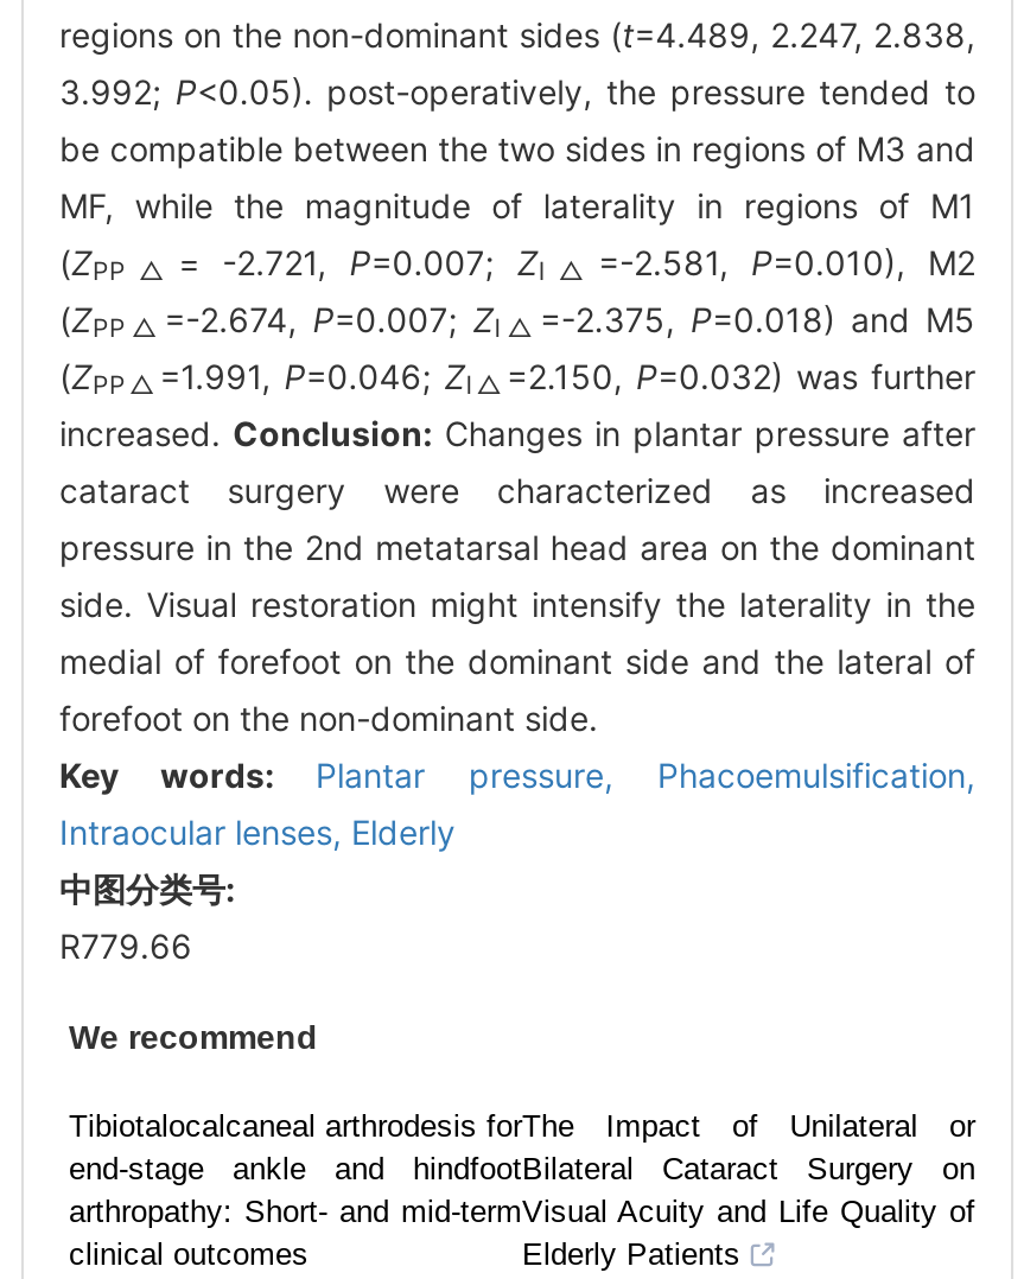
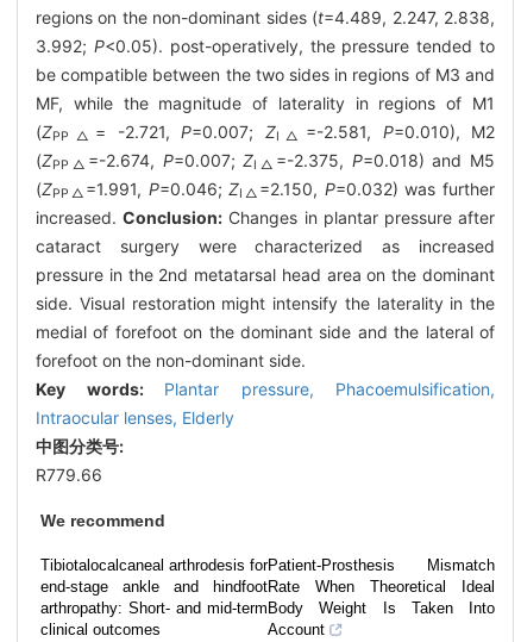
- The Impact of Unilateral or
- Bilateral Cataract Surgery on
- Visual Acuity and Life Quality of
- Elderly Patients
+ Patient-Prosthesis Mismatch
+ Rate When Theoretical Ideal
+ Body Weight Is Taken Into
+ Account
